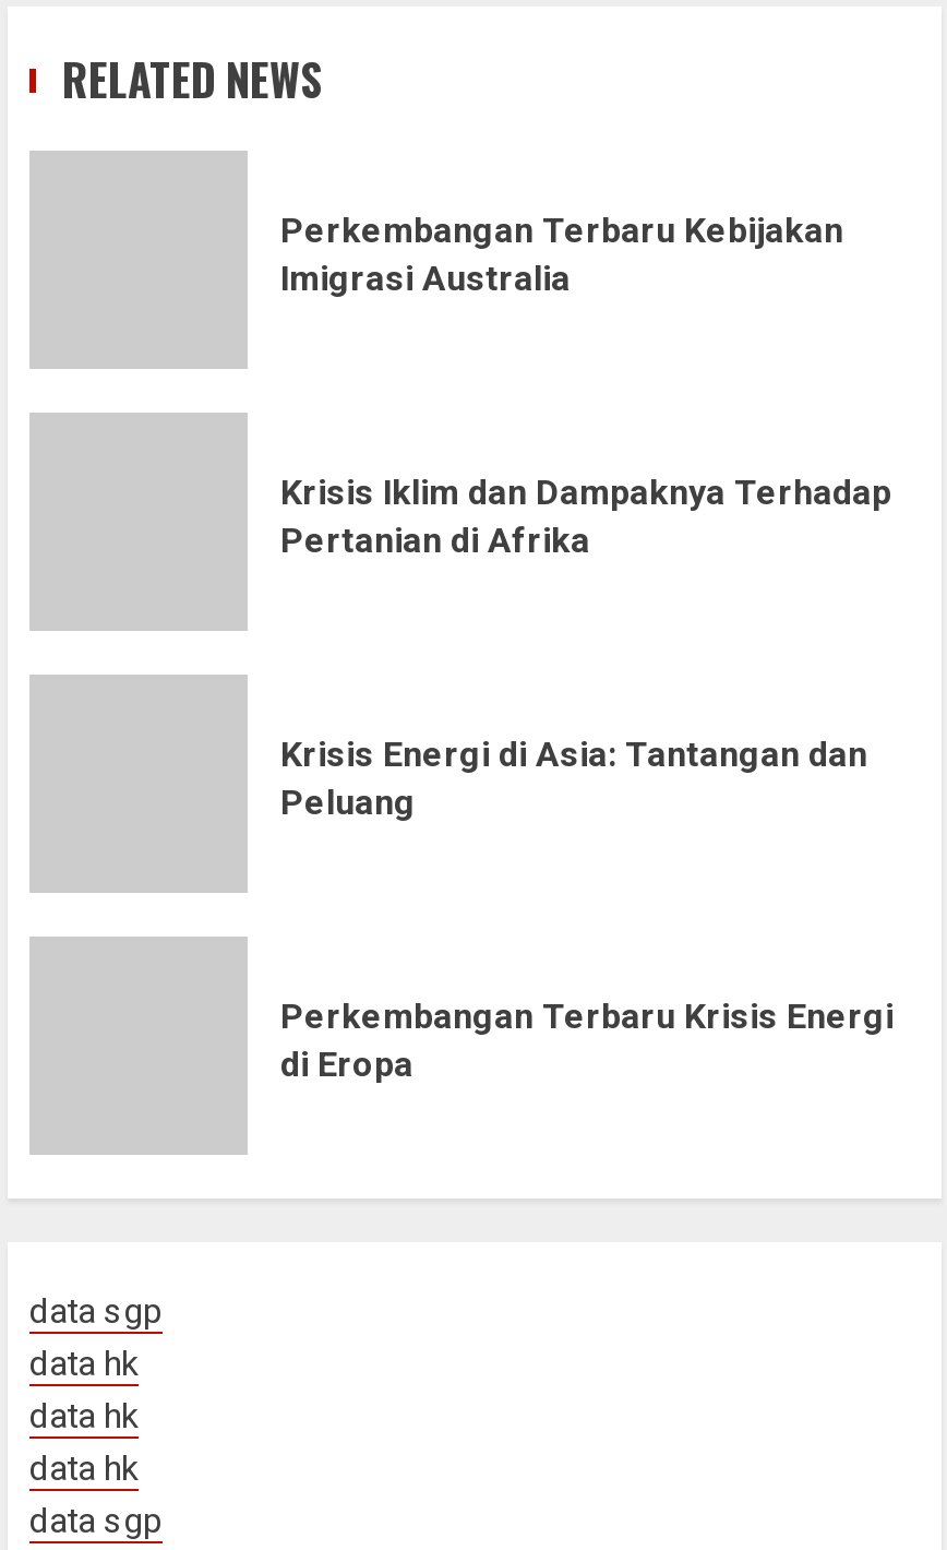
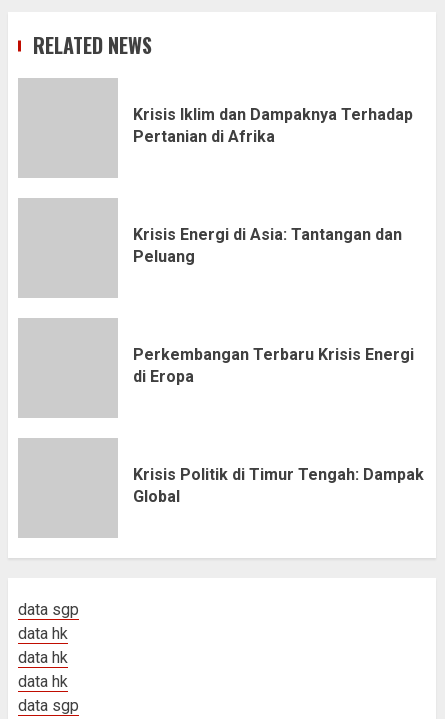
- Perkembangan Terbaru Kebijakan
- Imigrasi Australia

moved up: Krisis Iklim dan Dampaknya Terhadap | Pertanian di Afrika | Krisis Energi di Asia: Tantangan dan | Peluang | Perkembangan Terbaru Krisis Energi | di Eropa

+ Krisis Politik di Timur Tengah: Dampak
+ Global
